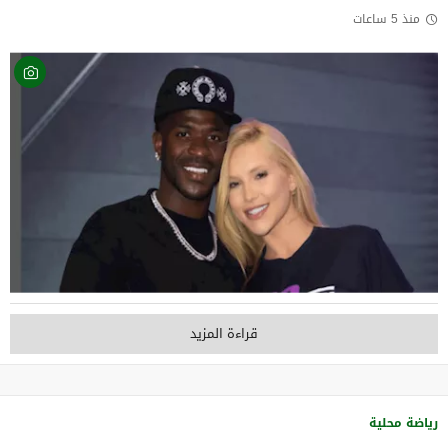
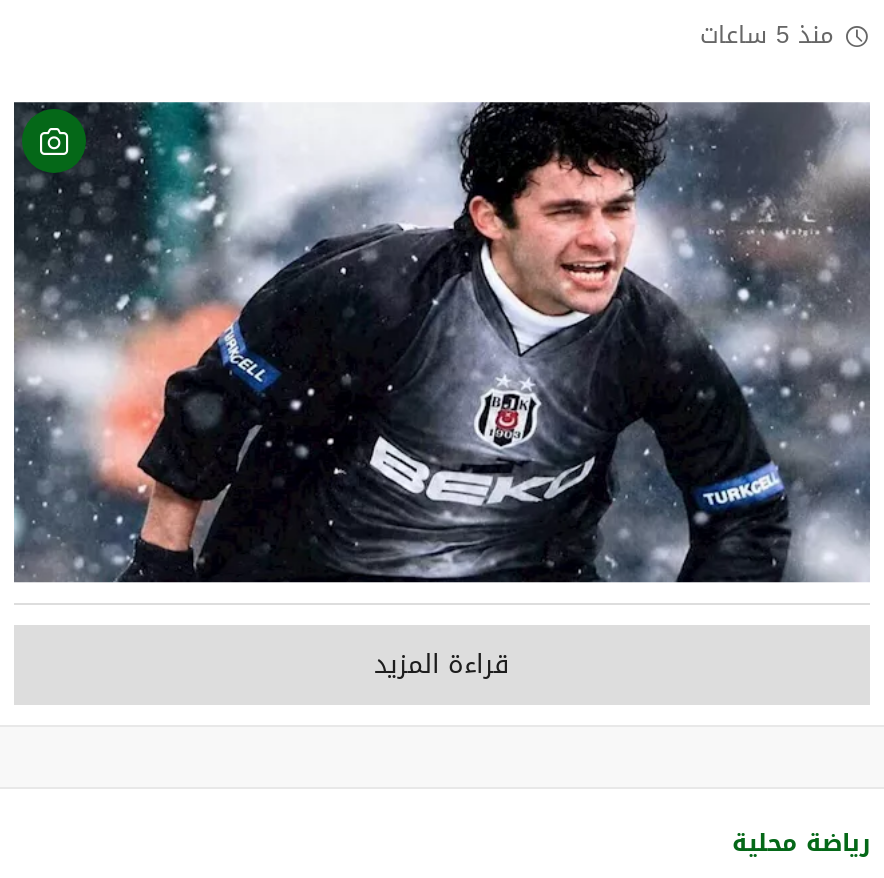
- [image]
+ [image]
